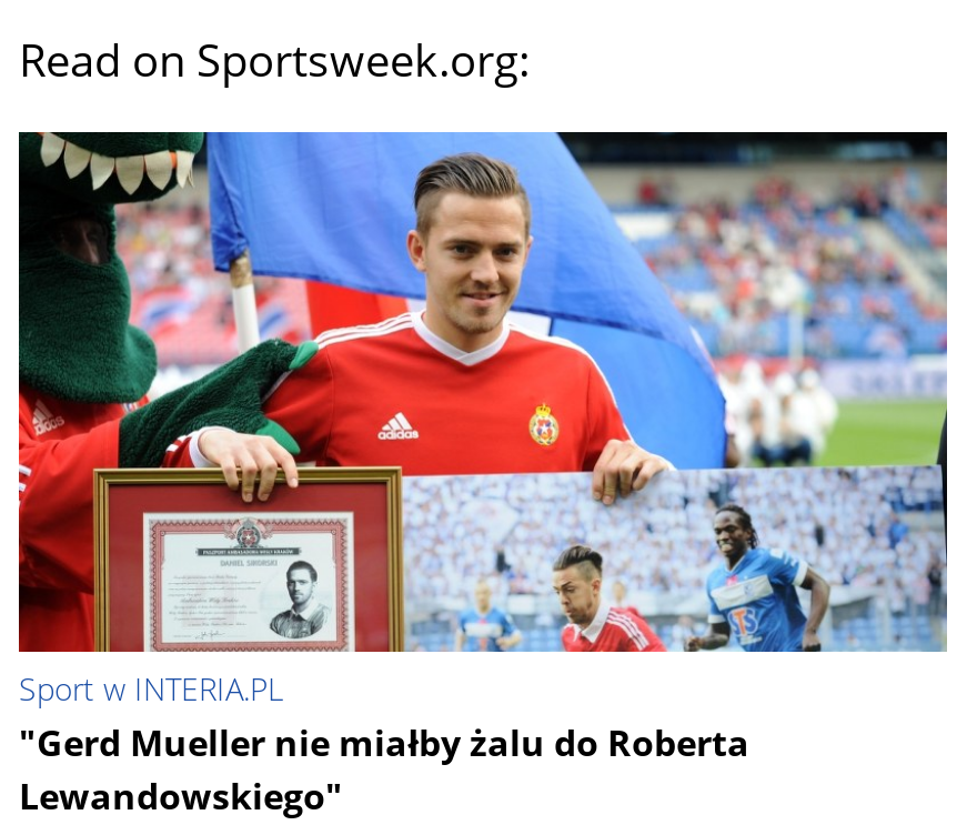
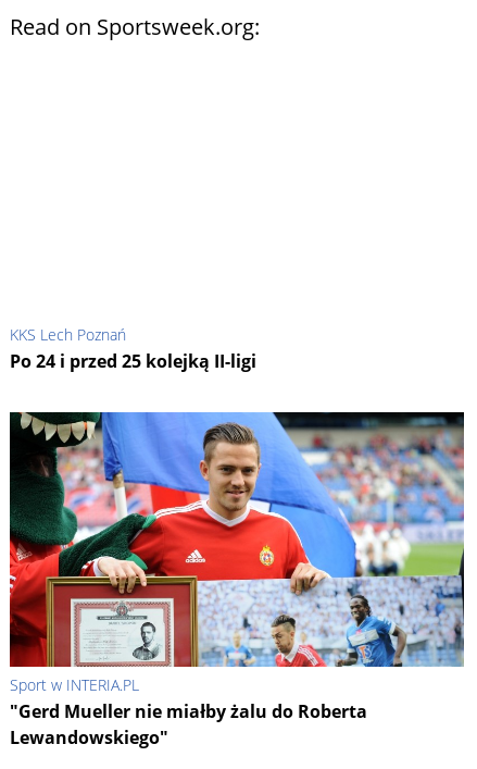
+ KKS Lech Poznań
+ Po 24 i przed 25 kolejką II-ligi
